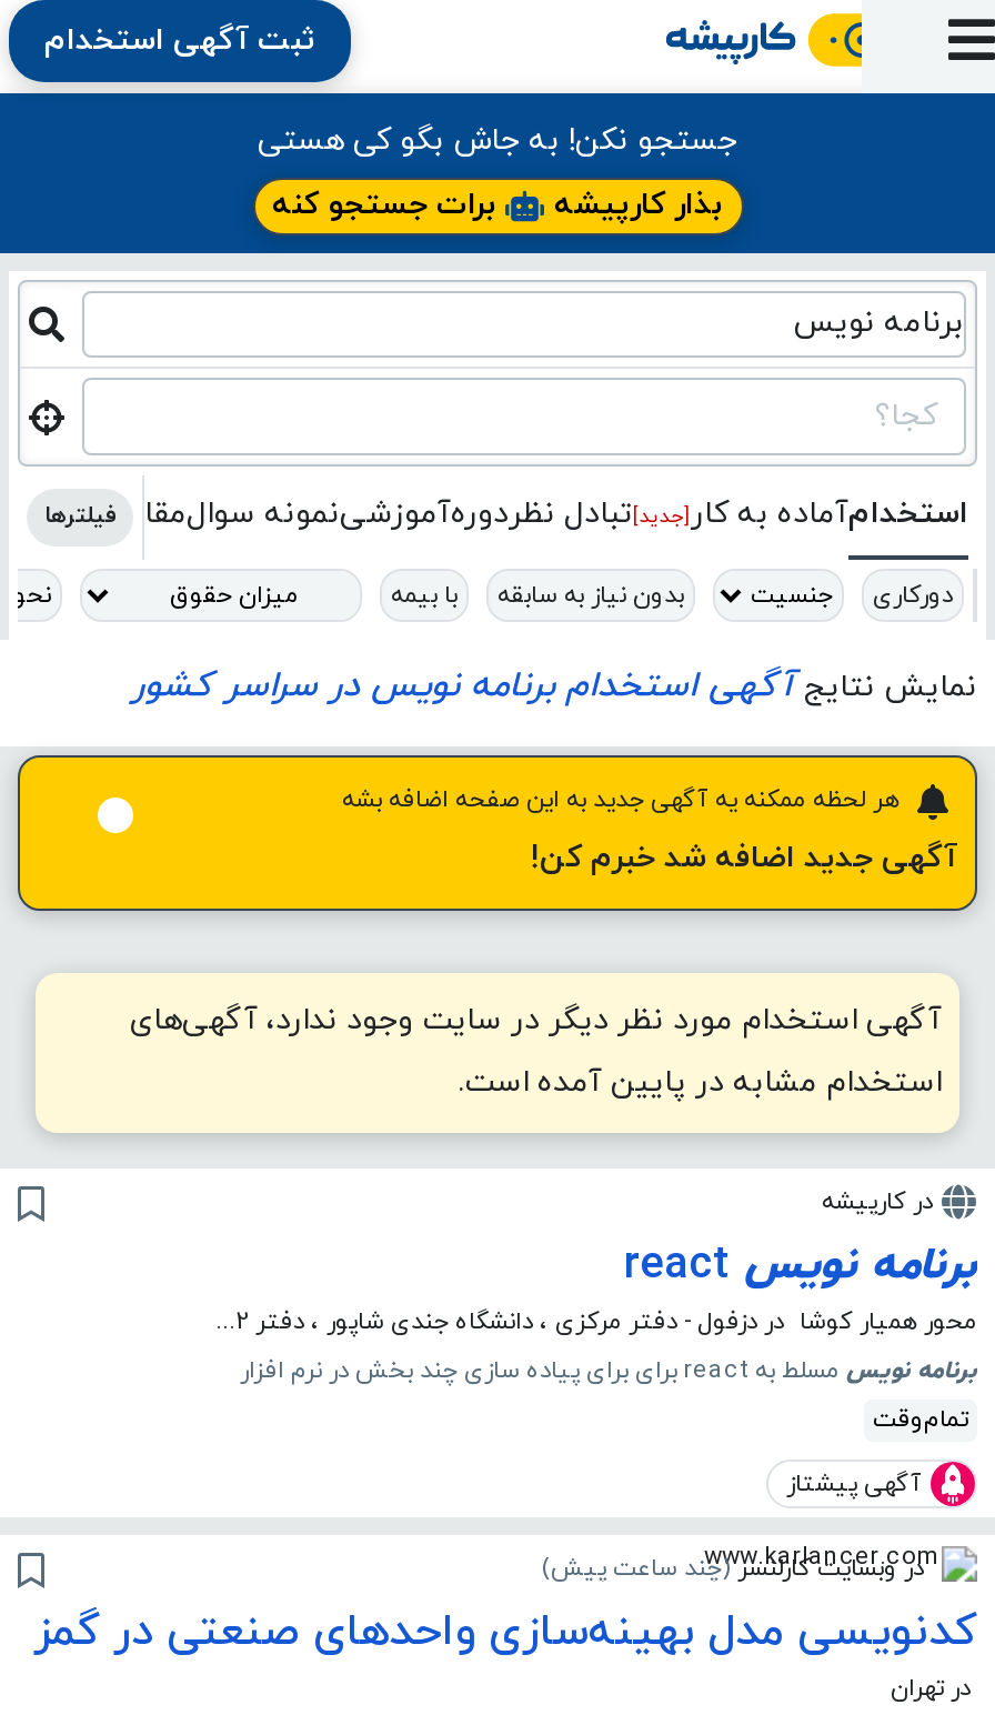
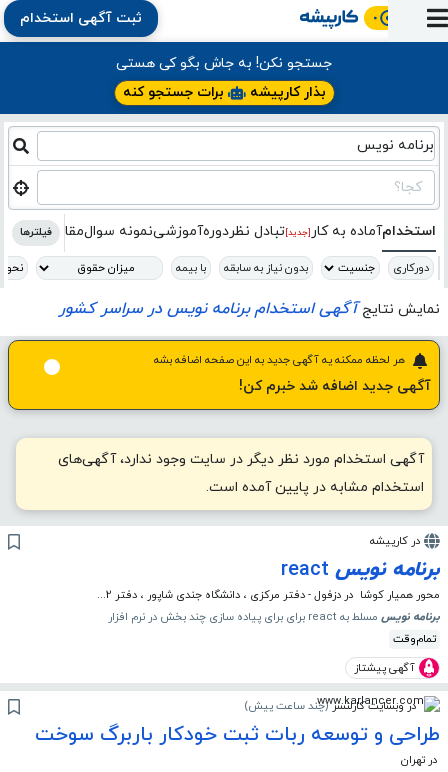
- کدنویسی مدل بهینه‌سازی واحدهای صنعتی در گمز
+ طراحی و توسعه ربات ثبت خودکار باربرگ سوخت
